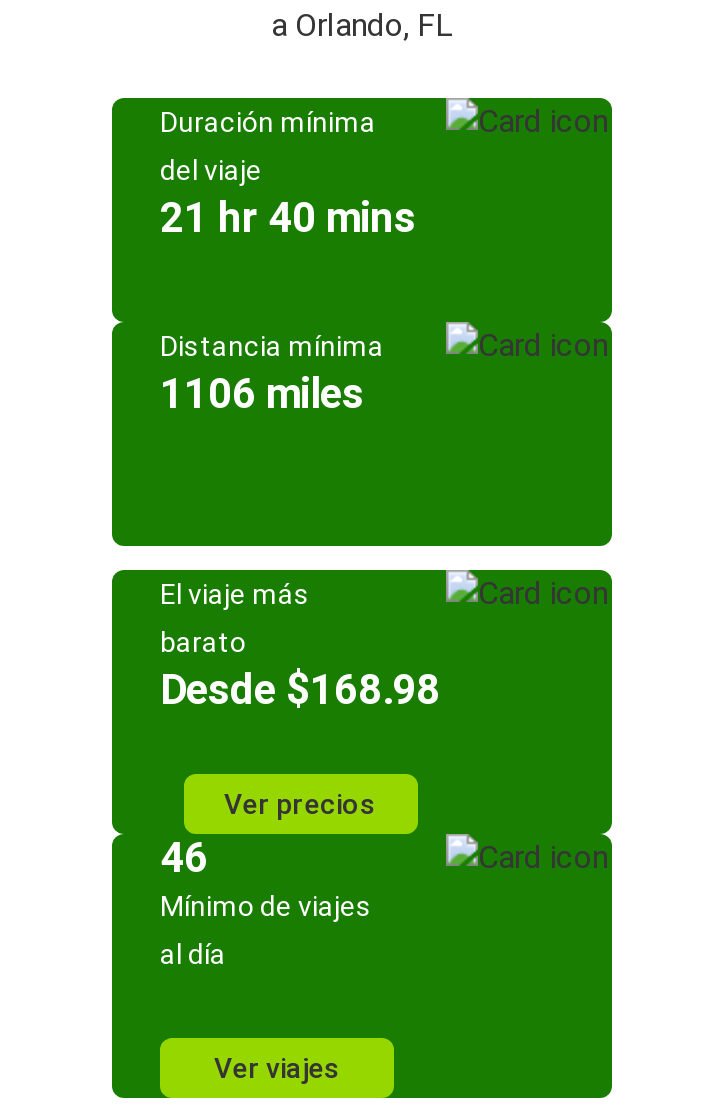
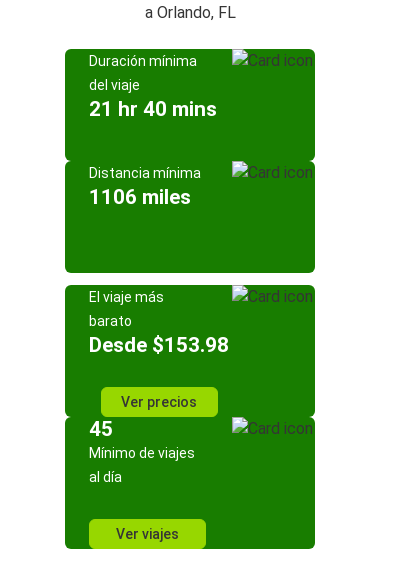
- Desde $168.98
+ Desde $153.98

- 46
+ 45
